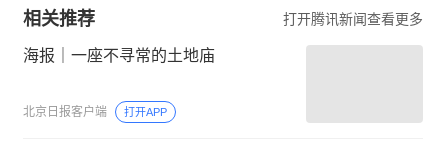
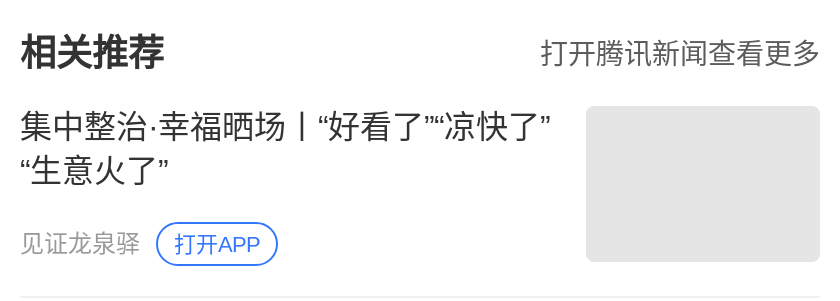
- 海报｜一座不寻常的土地庙
+ 集中整治·幸福晒场丨“好看了”“凉快了”
+ “生意火了”

- 北京日报客户端
+ 见证龙泉驿
